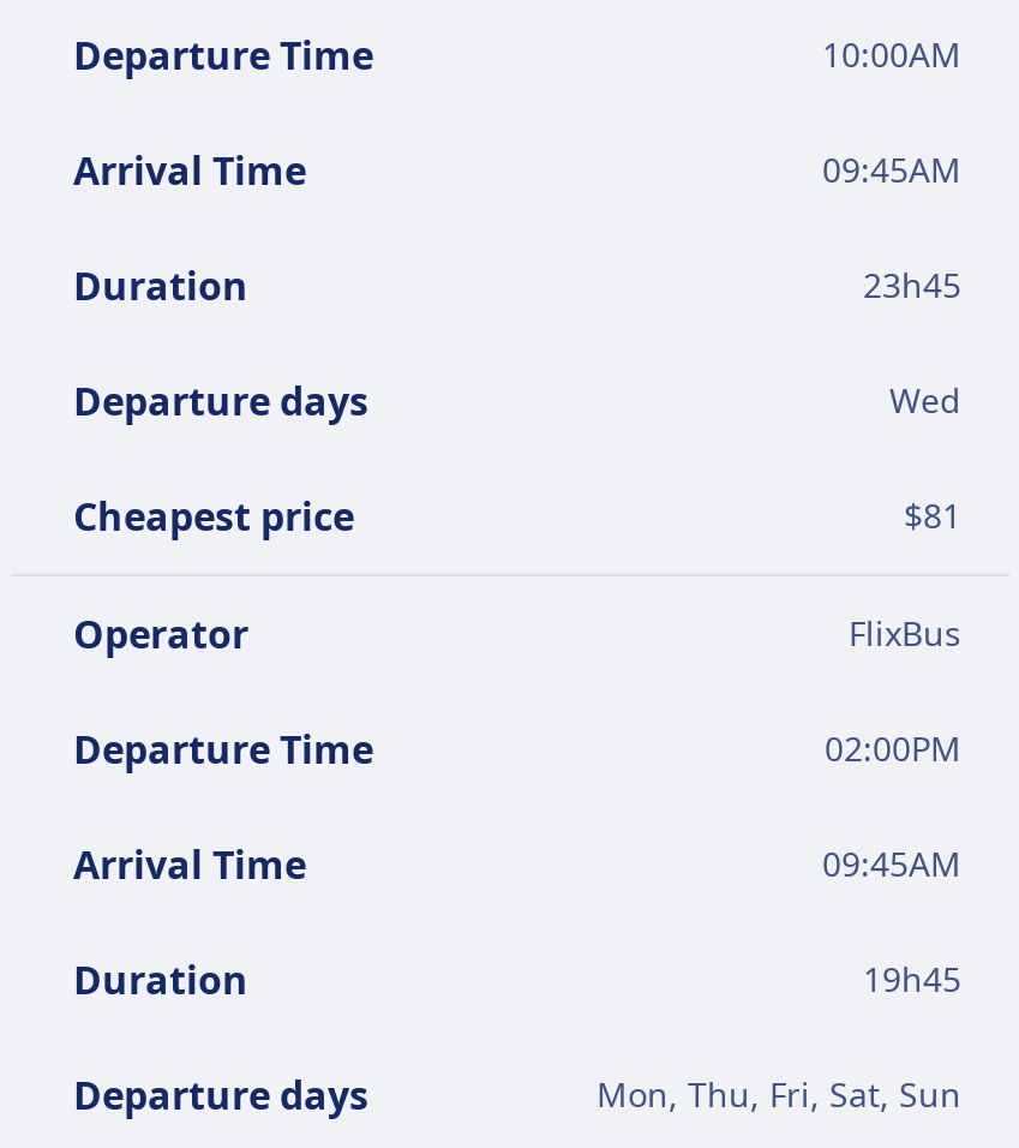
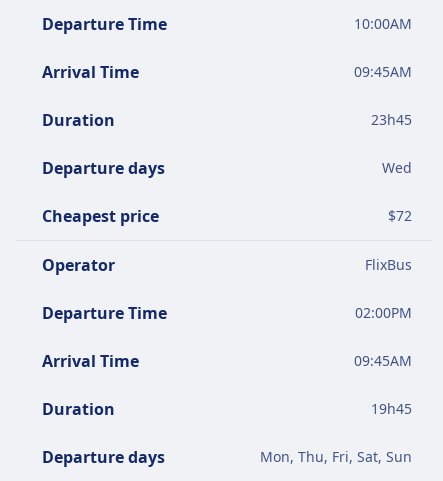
- $81
+ $72
